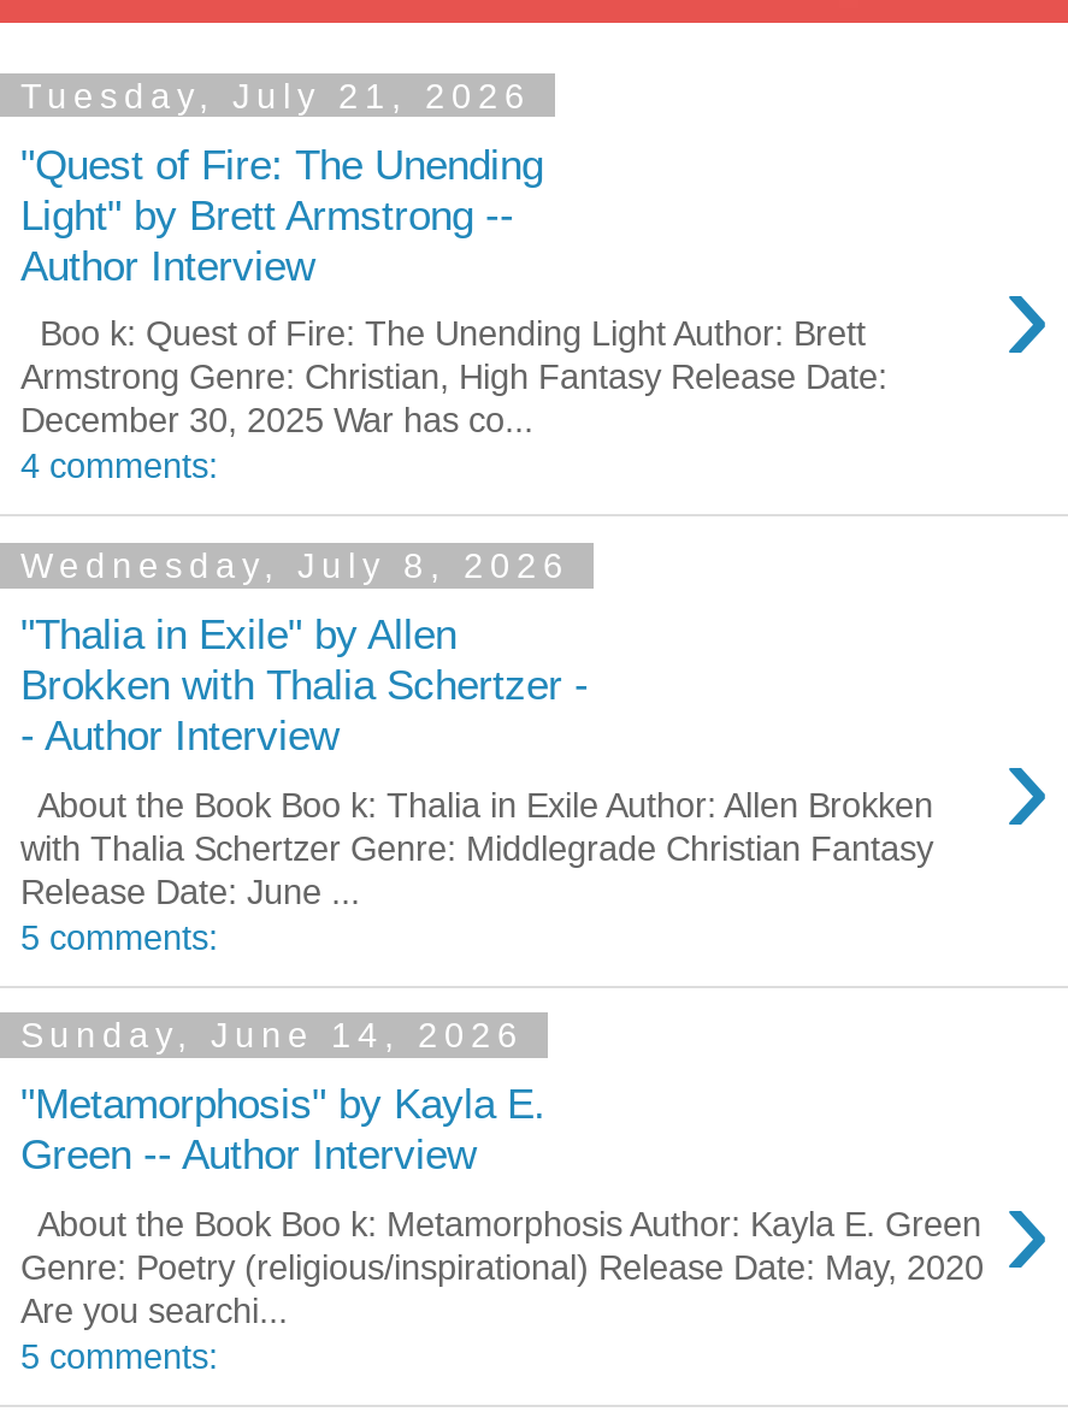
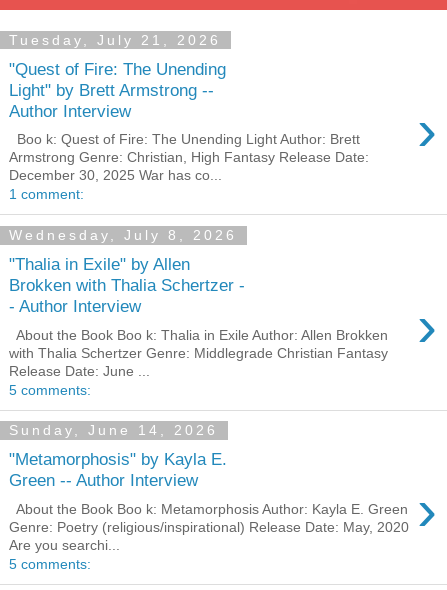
- 4 comments:
+ 1 comment:
